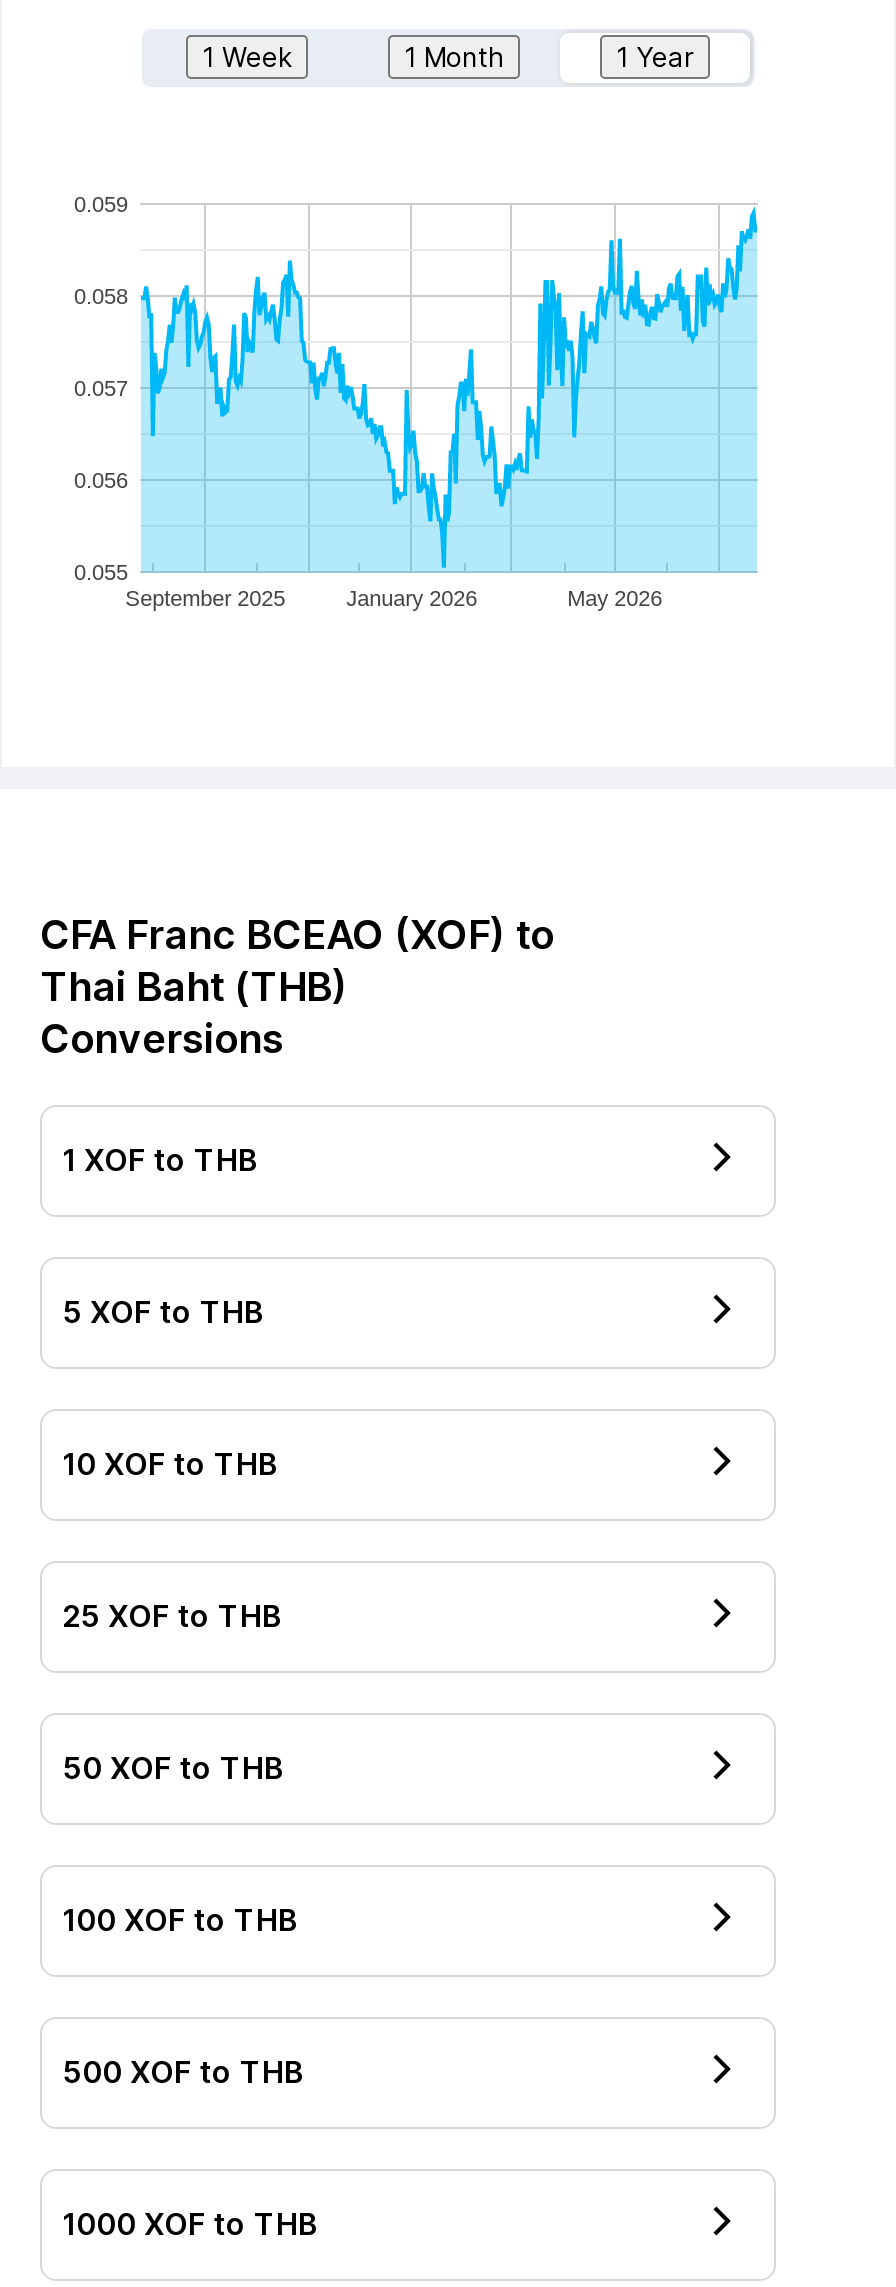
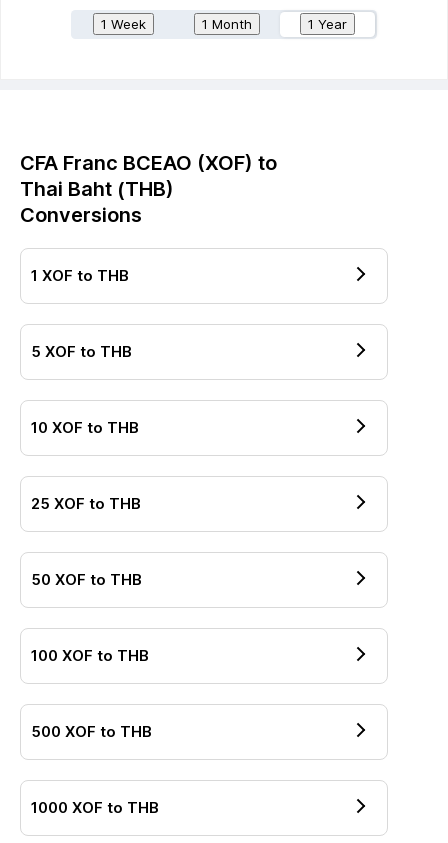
- 0.059

- [image]
- September 2025
- January 2026
- May 2026

- 0.058

- 0.057

- 0.056

- 0.055
